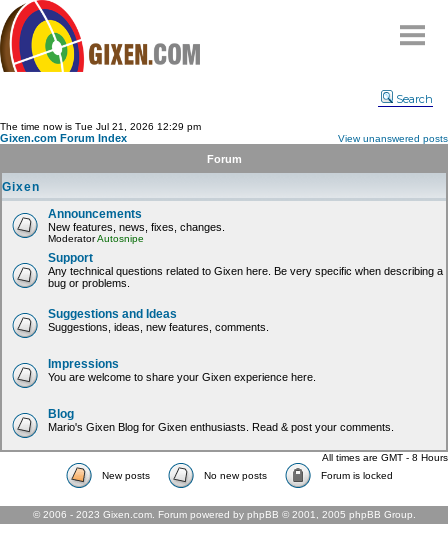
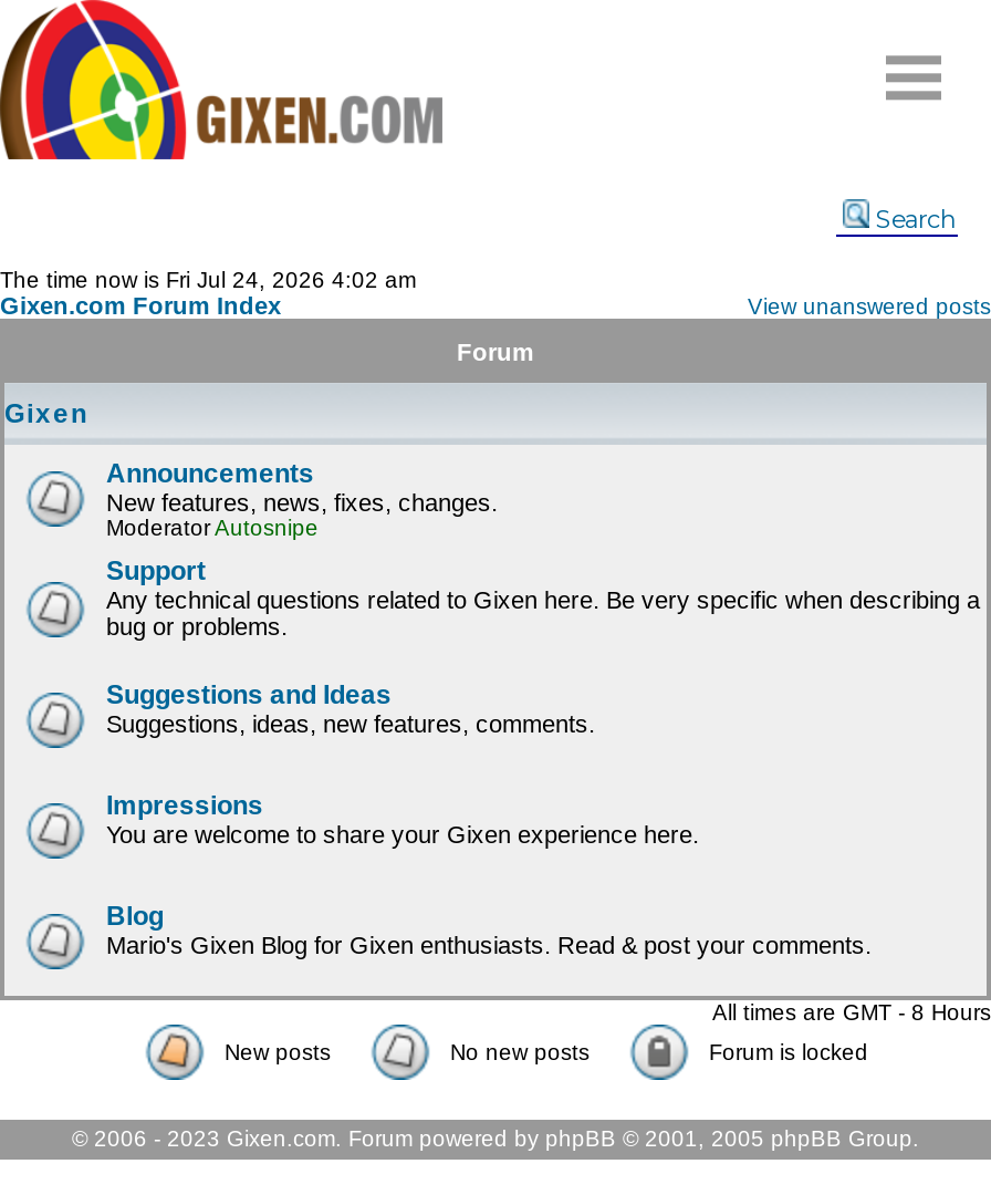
- The time now is Tue Jul 21, 2026 12:29 pm
+ The time now is Fri Jul 24, 2026 4:02 am
